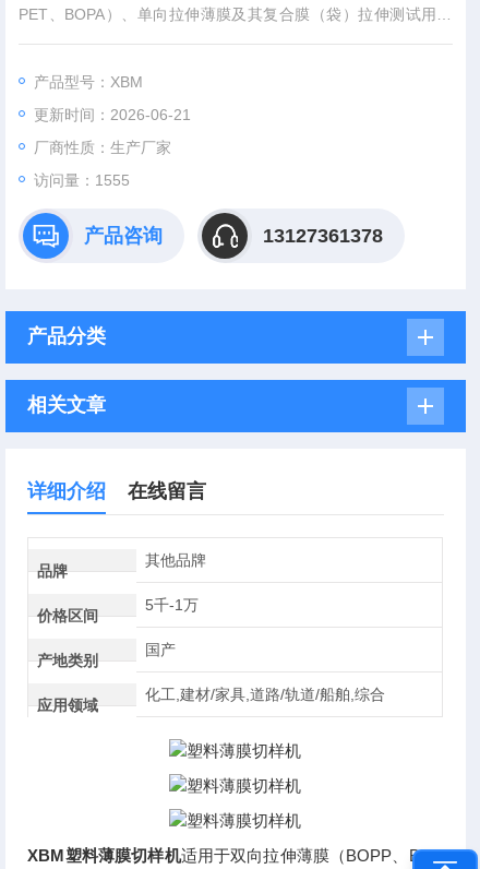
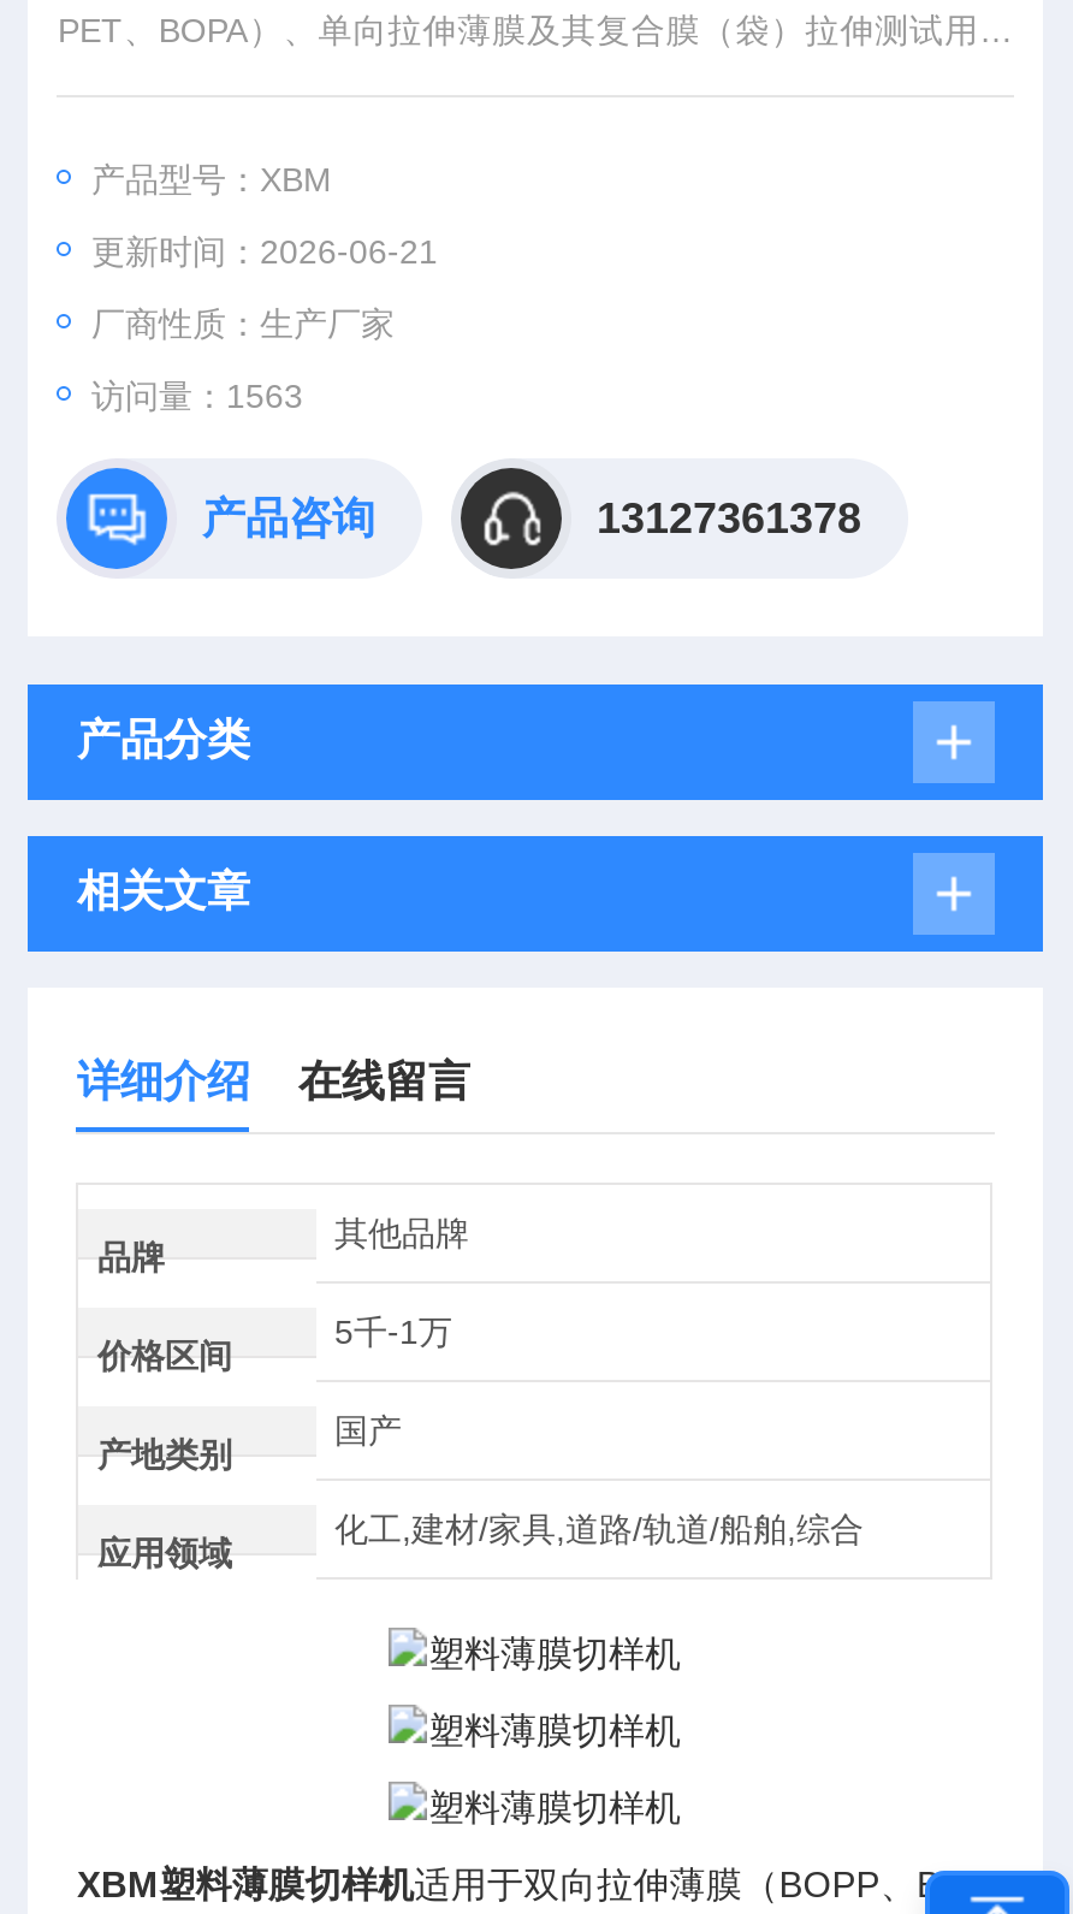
- 访问量：1555
+ 访问量：1563
